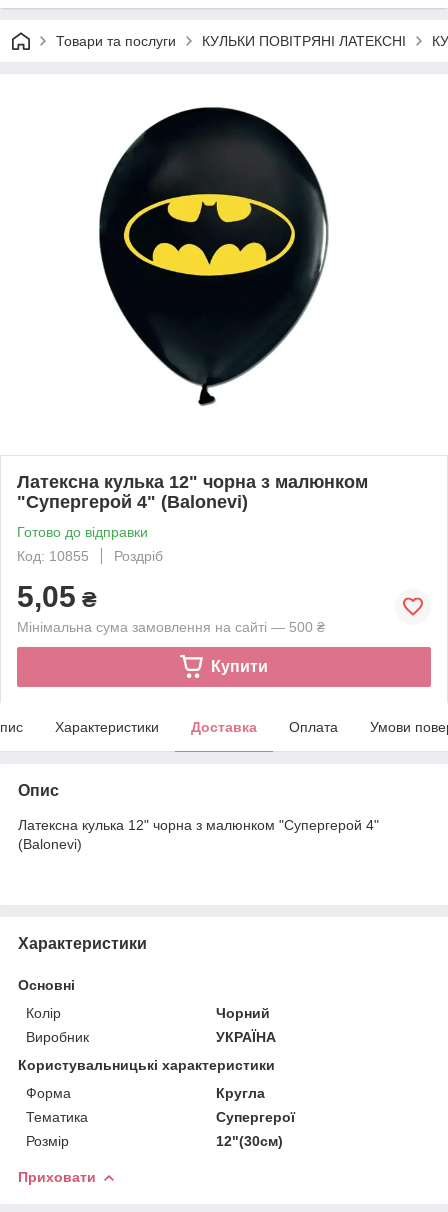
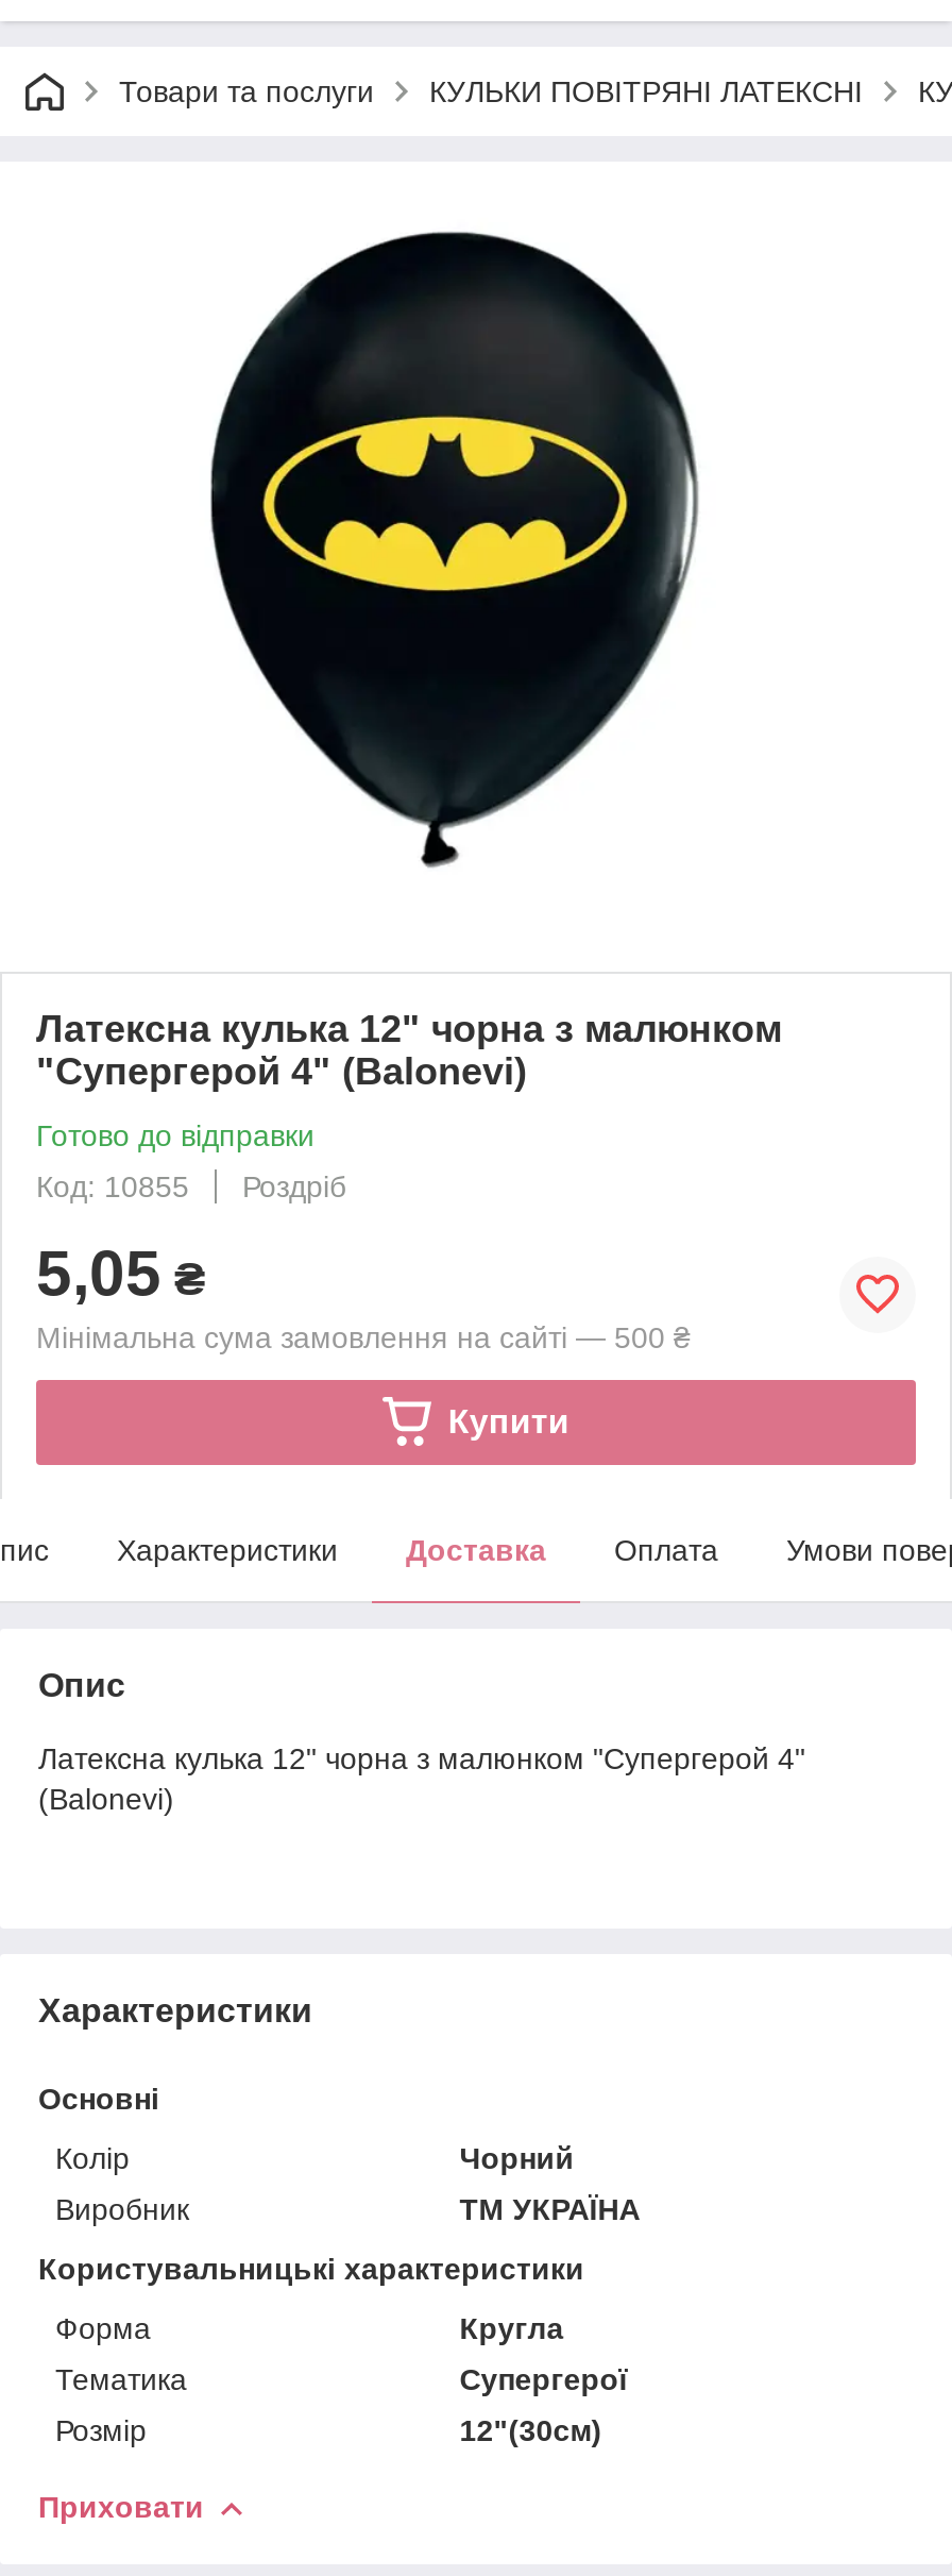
- УКРАЇНА
+ ТМ УКРАЇНА
